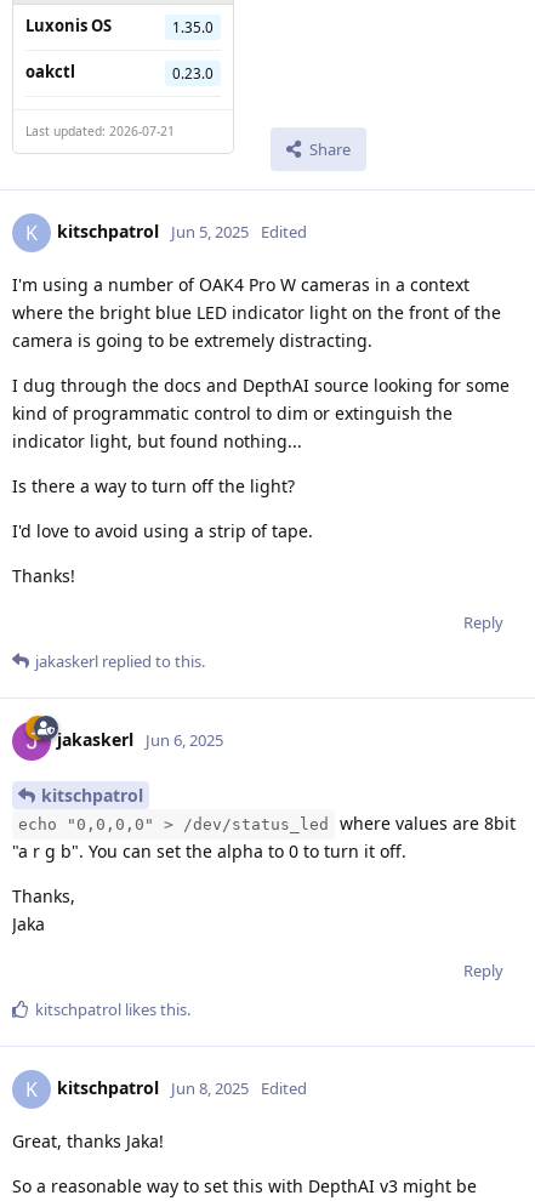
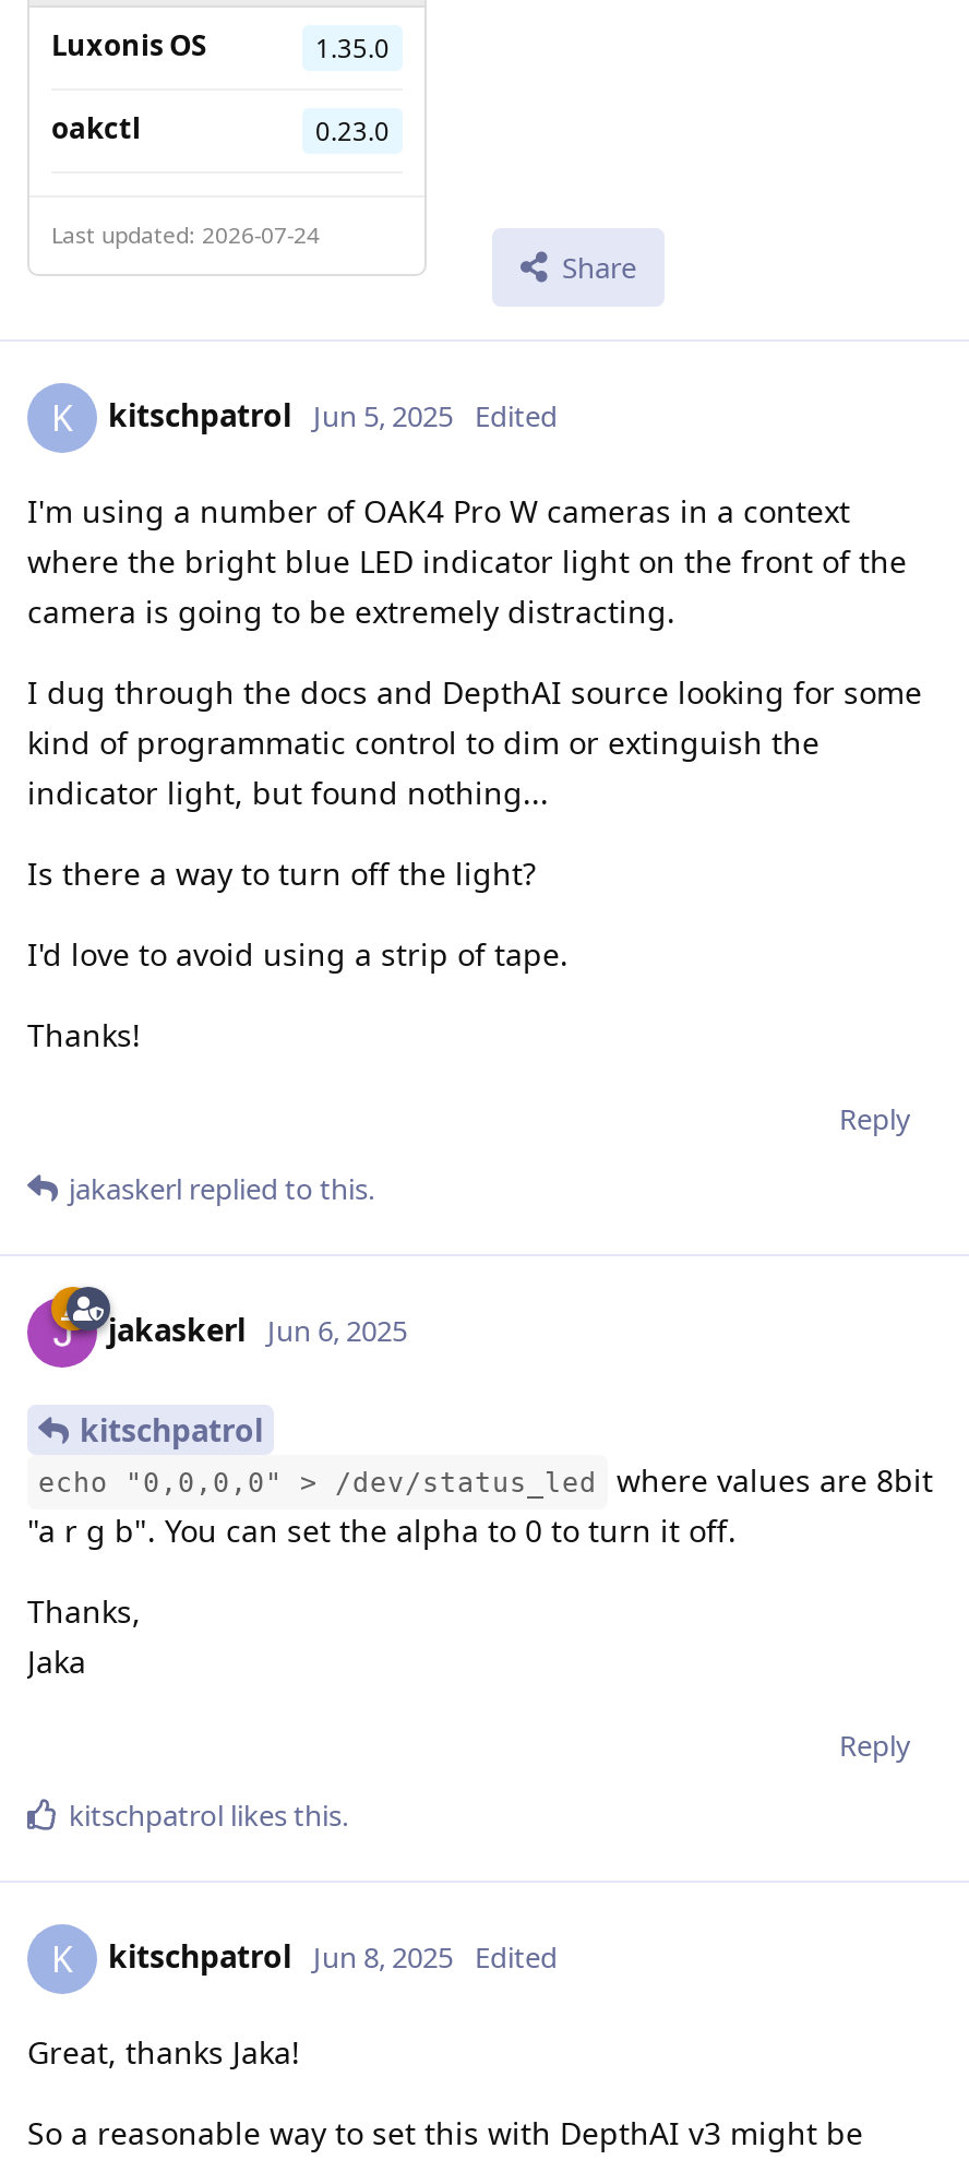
- Last updated: 2026-07-21
+ Last updated: 2026-07-24
